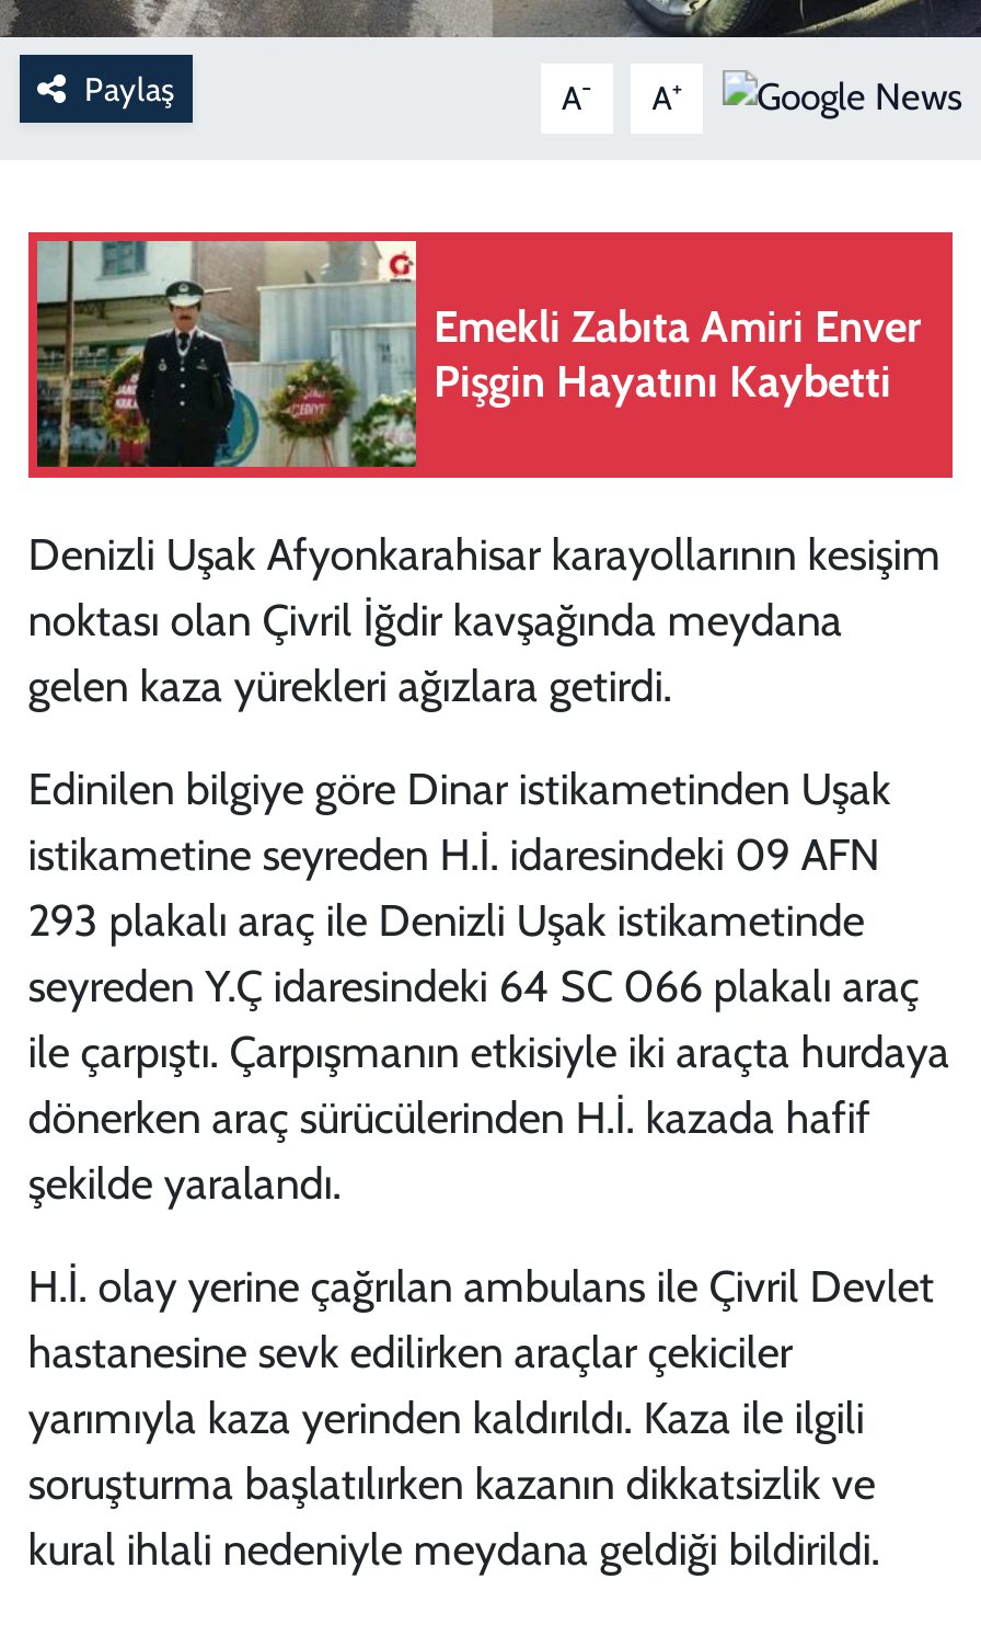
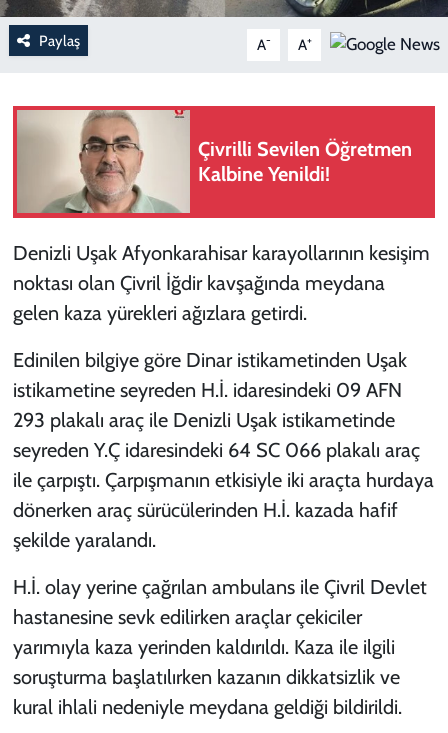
- [image]
- Emekli Zabıta Amiri Enver
- Pişgin Hayatını Kaybetti
+ [image]
+ Çivrilli Sevilen Öğretmen
+ Kalbine Yenildi!
